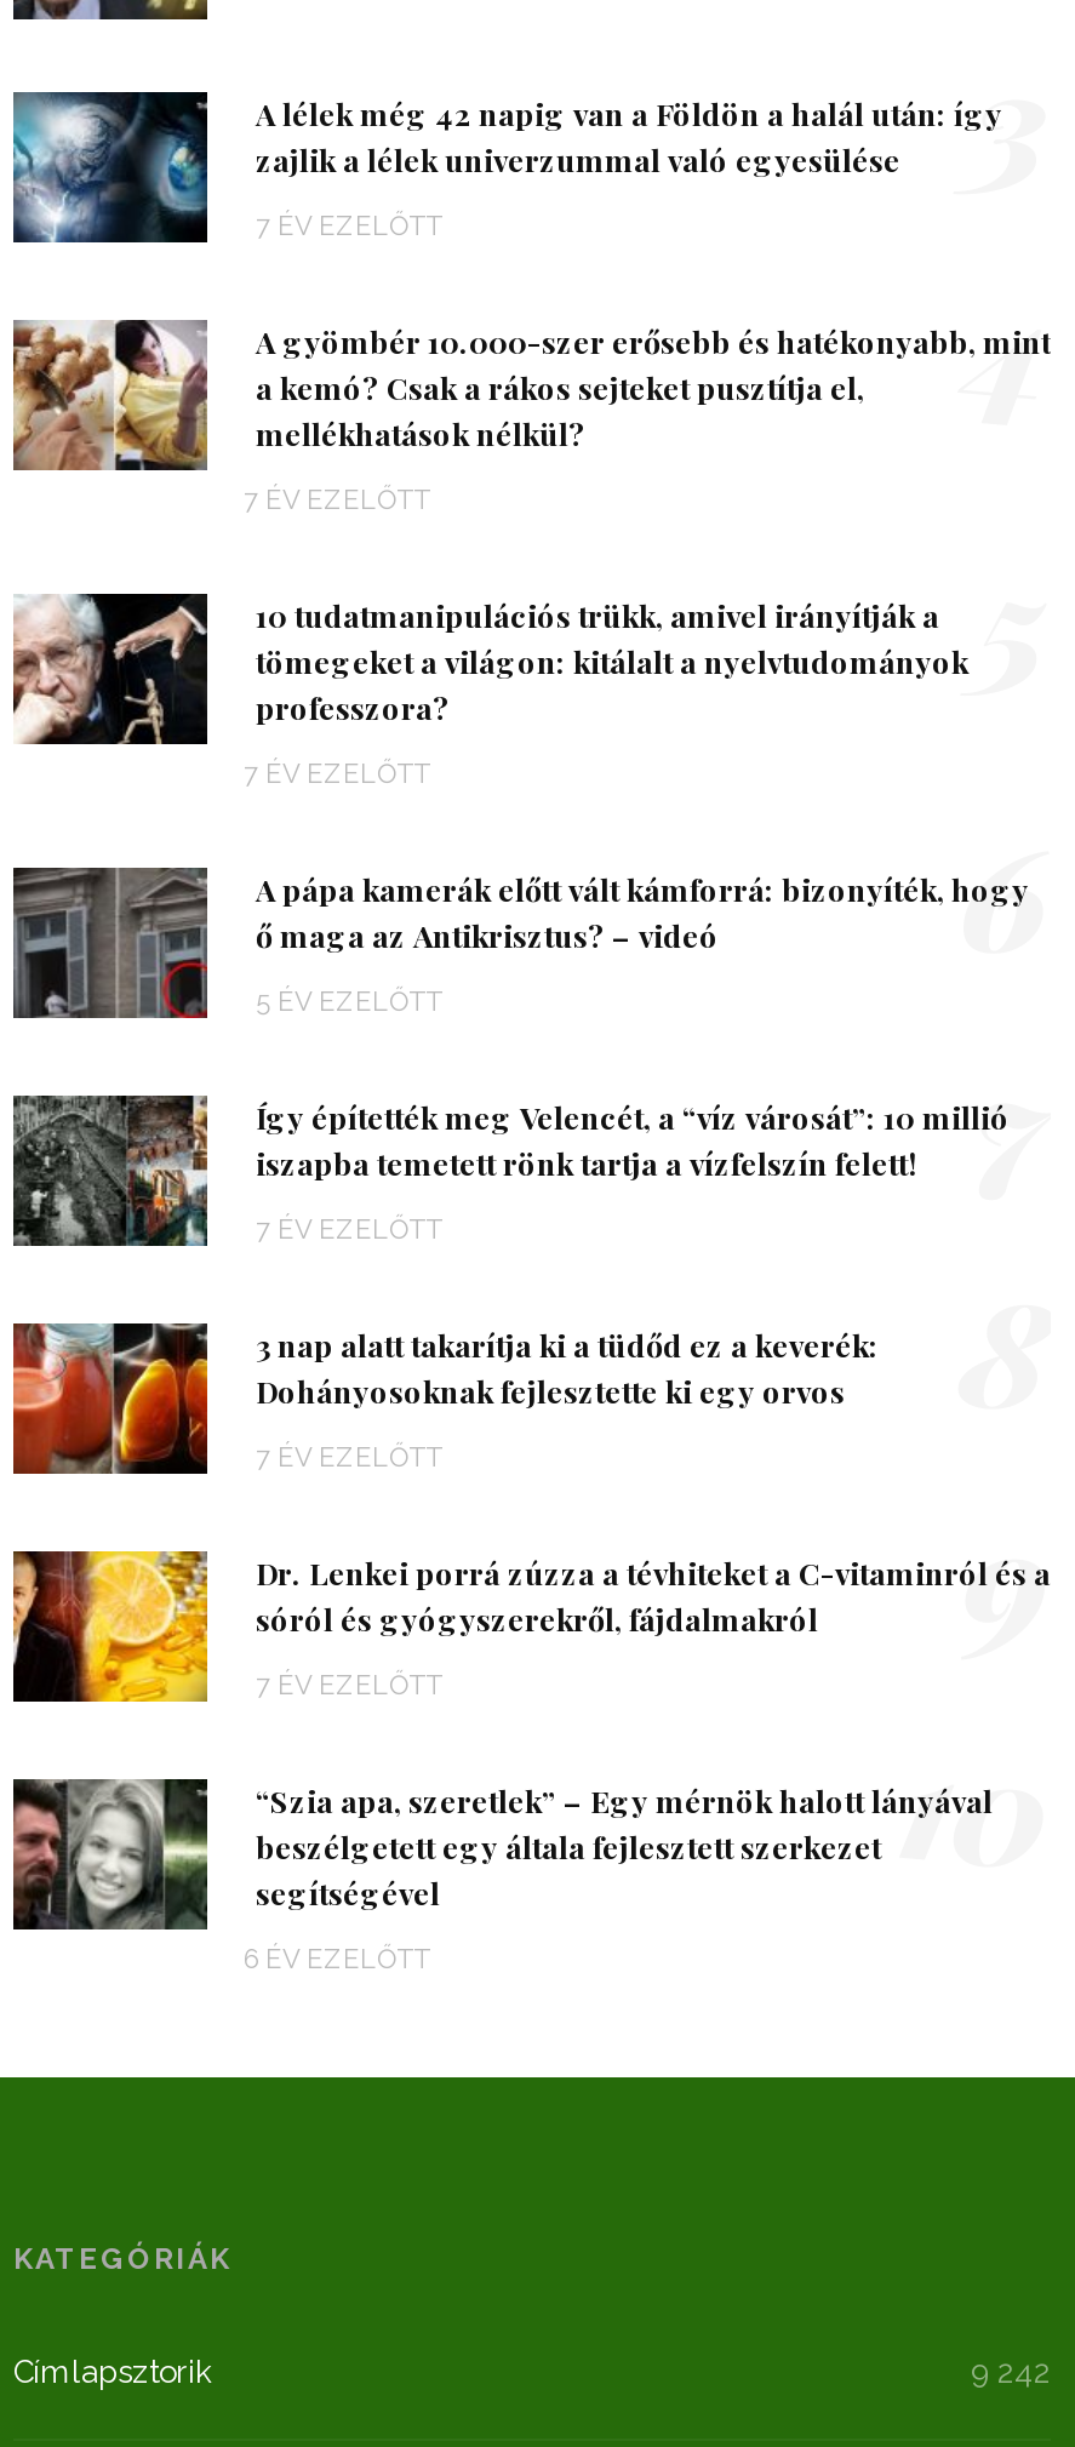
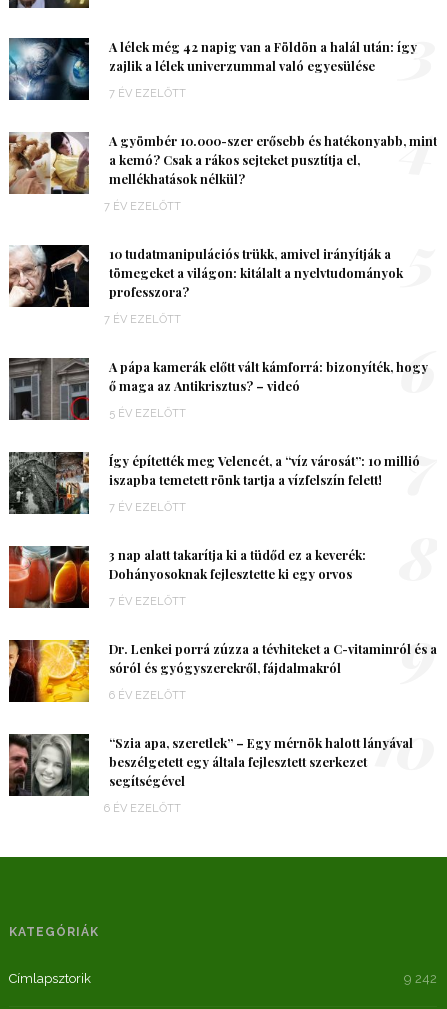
- 7 ÉV EZELŐTT
+ 6 ÉV EZELŐTT
